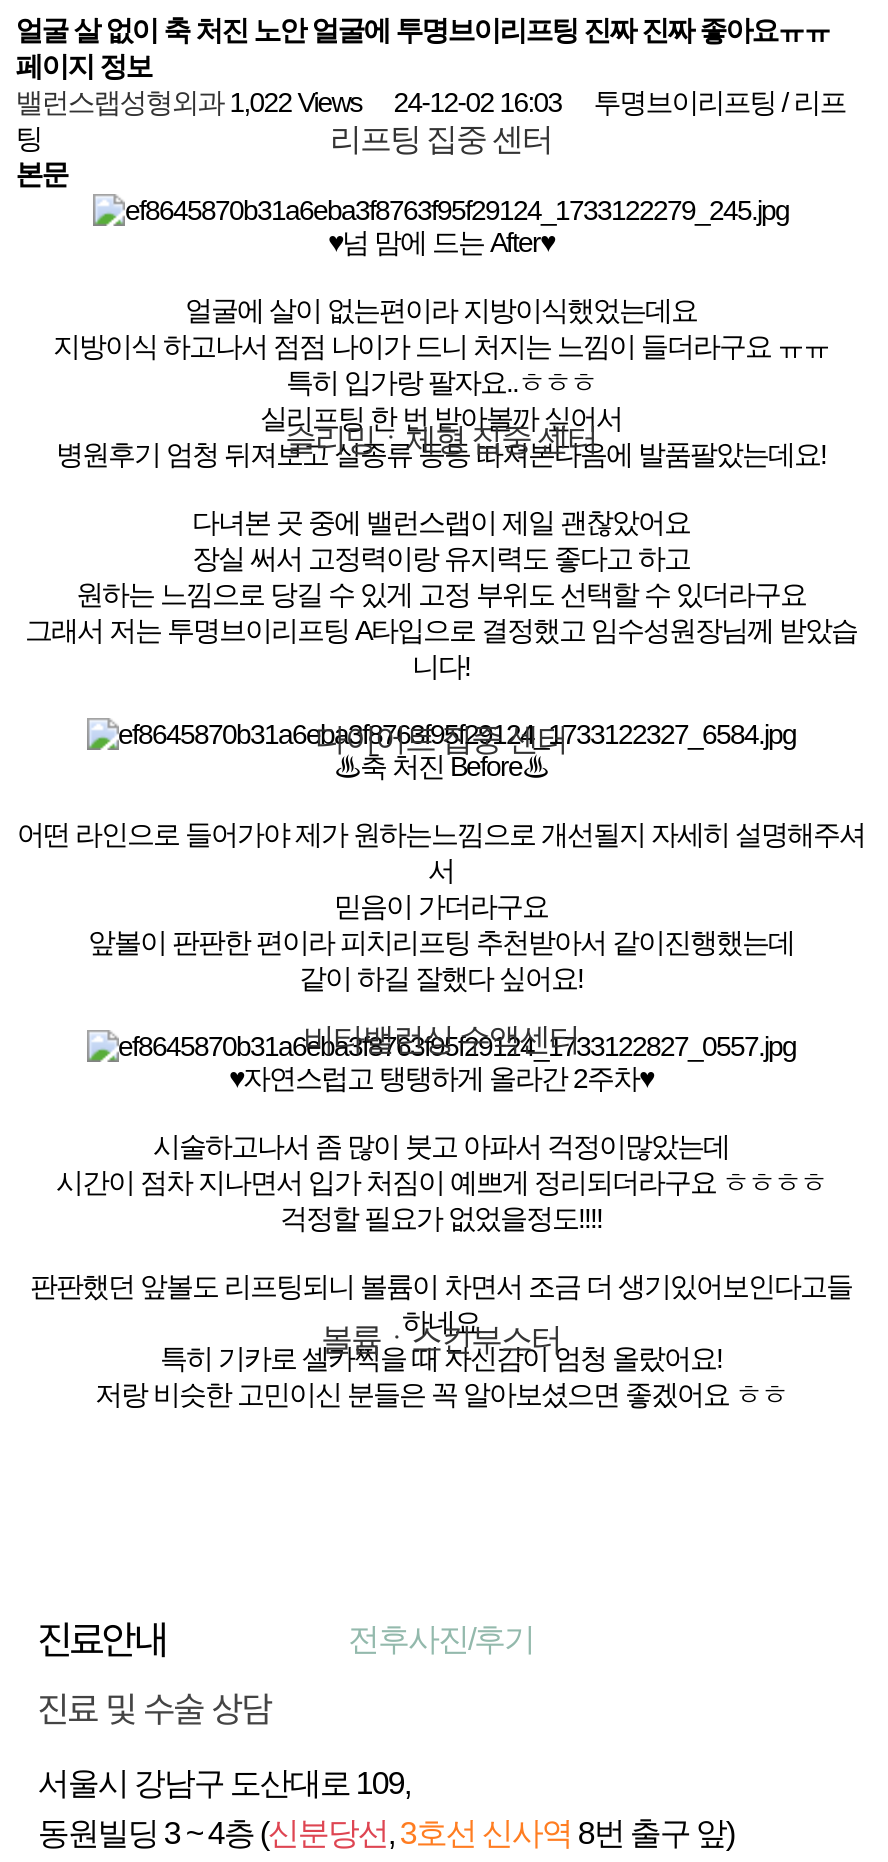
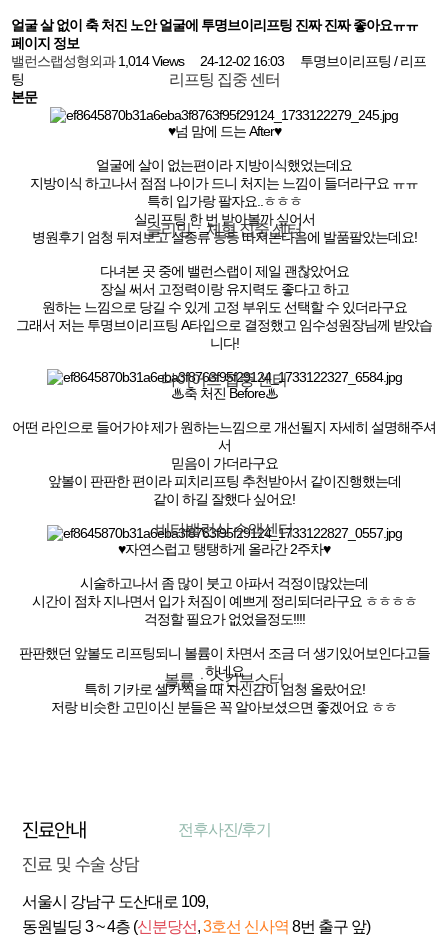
- 밸런스랩성형외과 1,022 Views
+ 밸런스랩성형외과 1,014 Views
